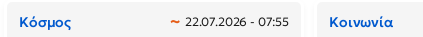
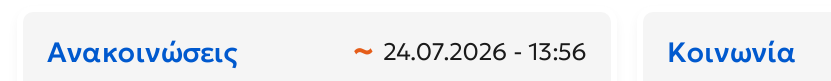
- Κόσμος
- 22.07.2026 - 07:55
+ Ανακοινώσεις
+ 24.07.2026 - 13:56
